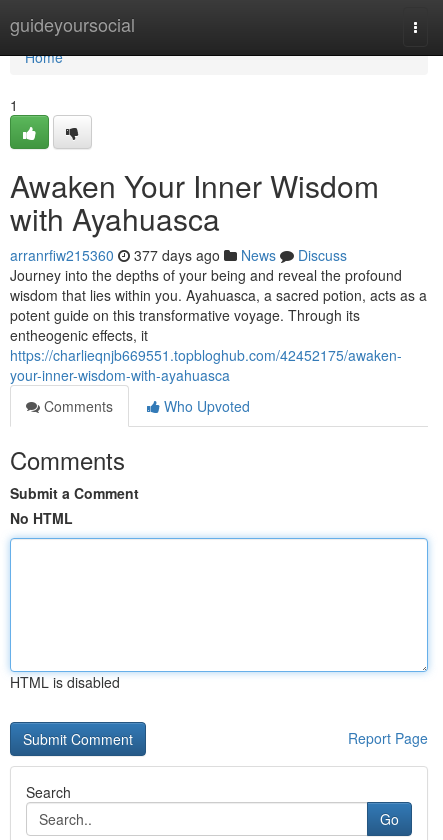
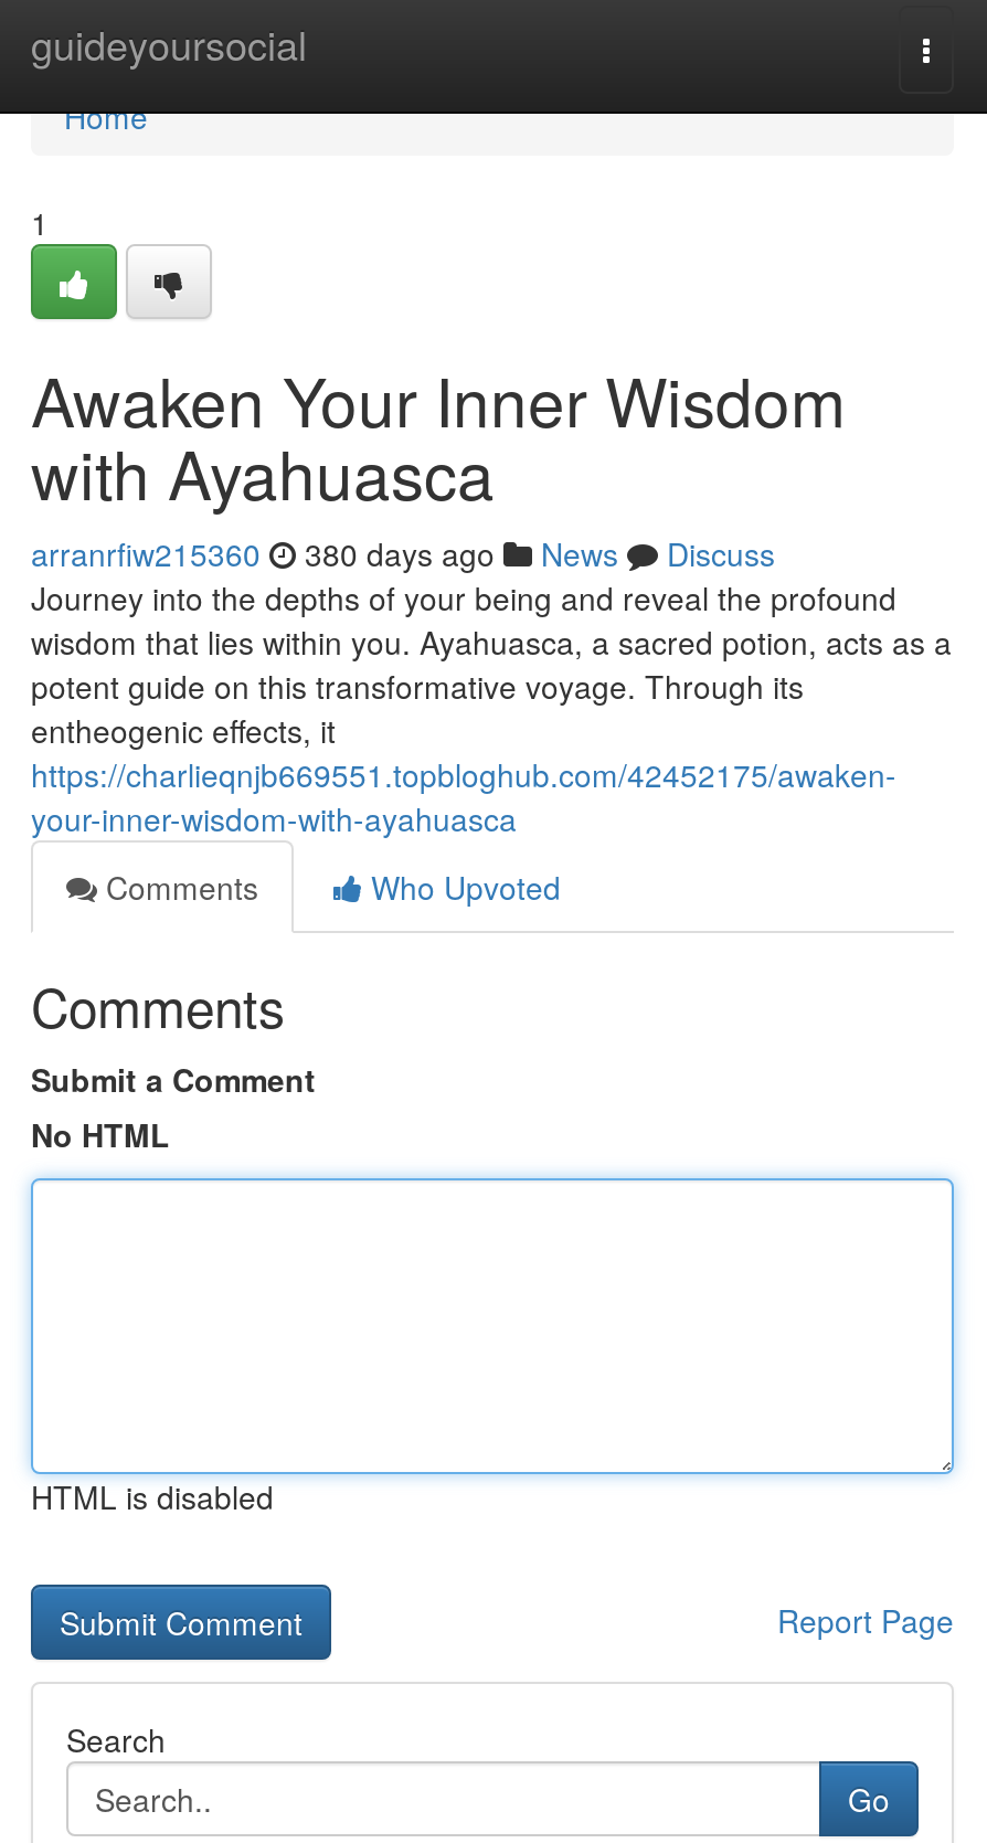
- arranrfiw215360 377 days ago News Discuss
+ arranrfiw215360 380 days ago News Discuss
